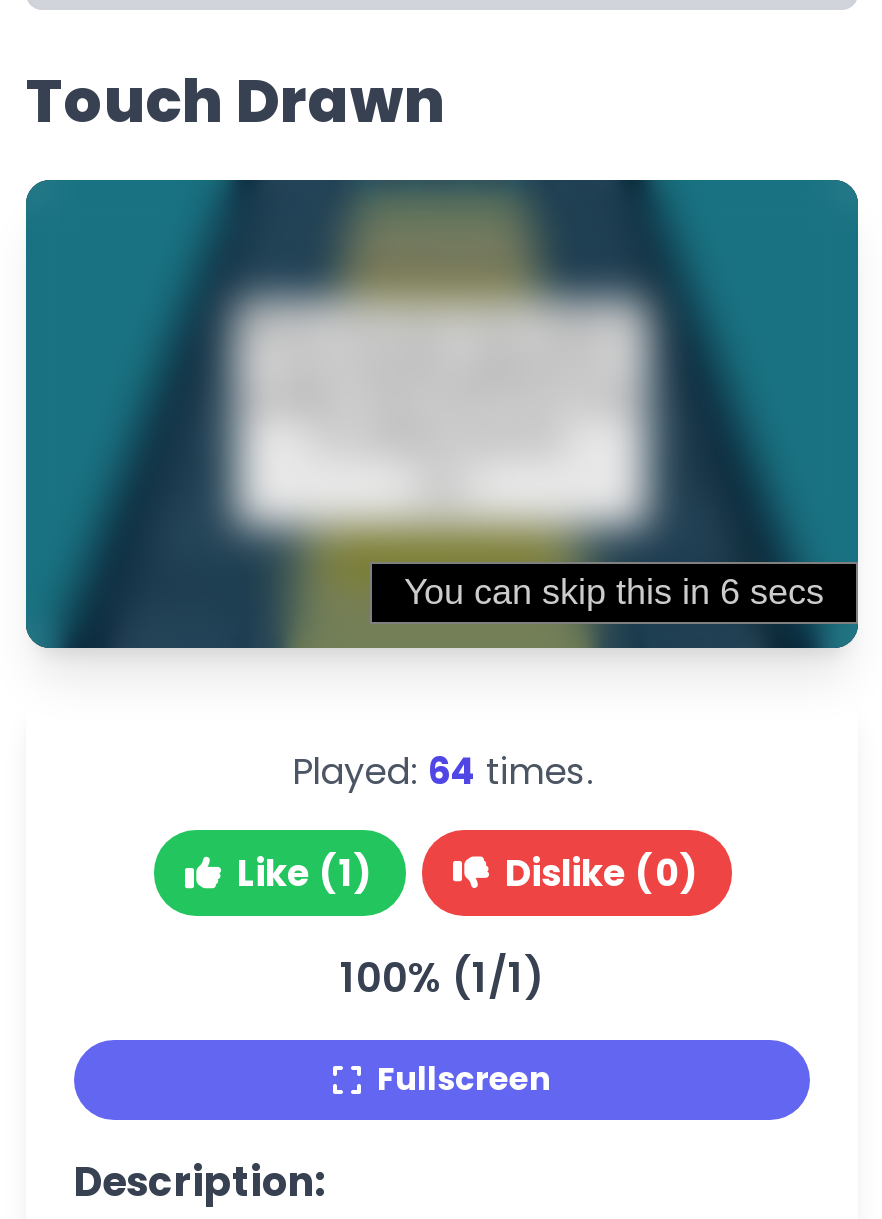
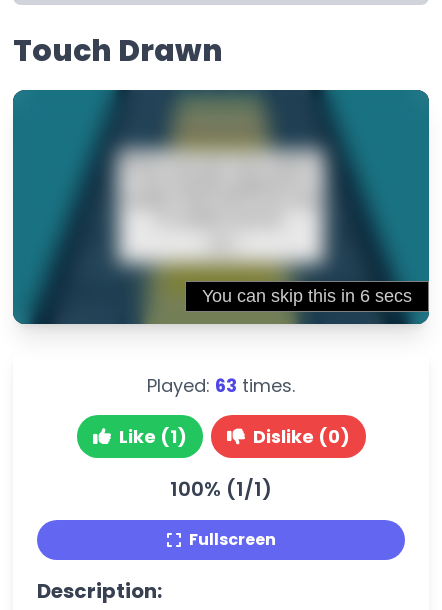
- Played: 64 times.
+ Played: 63 times.
